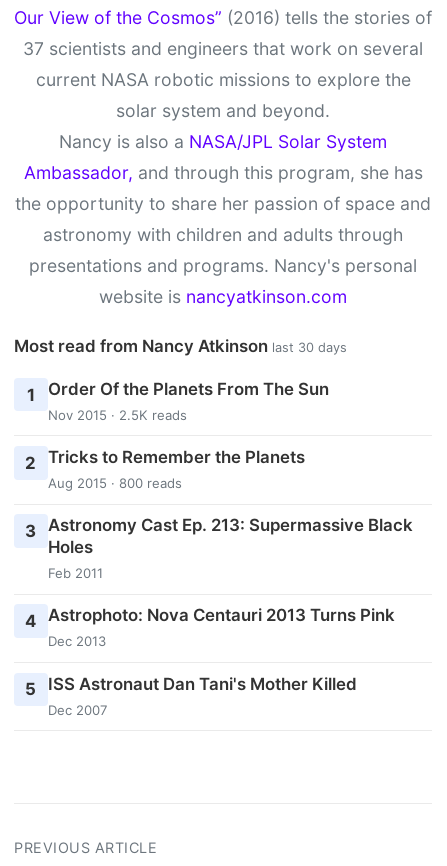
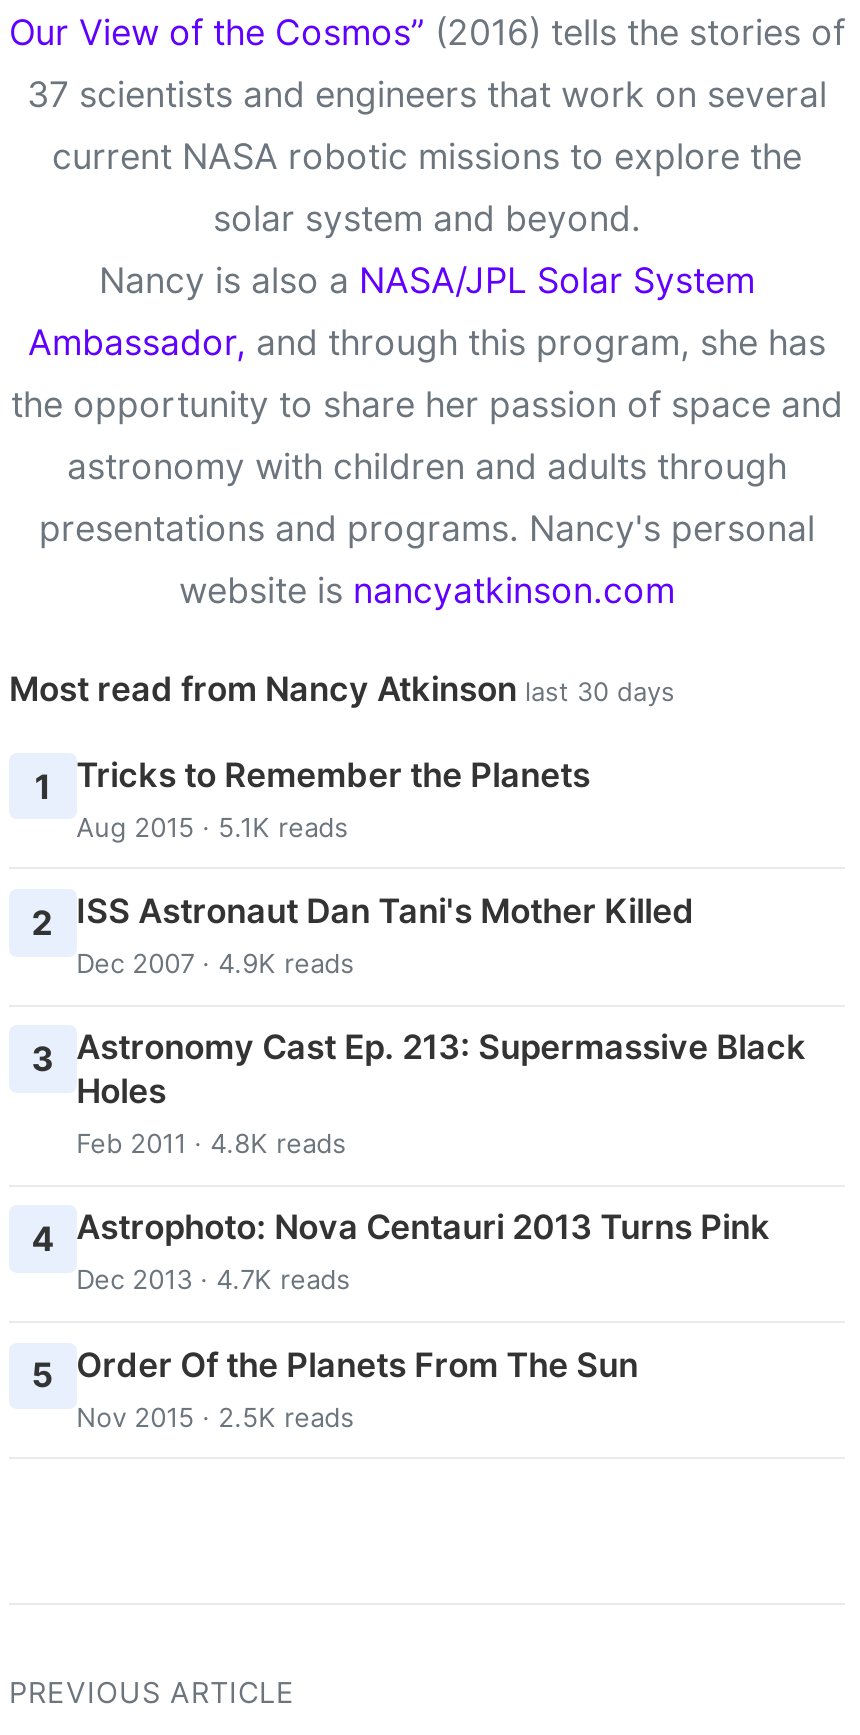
- Order Of the Planets From The Sun
- Nov 2015 · 2.5K reads
+ Tricks to Remember the Planets
+ Aug 2015 · 5.1K reads

- 2 Tricks to Remember the Planets
- Aug 2015 · 800 reads
+ 2 ISS Astronaut Dan Tani's Mother Killed
+ Dec 2007 · 4.9K reads

- Feb 2011
+ Feb 2011 · 4.8K reads

- Dec 2013
+ Dec 2013 · 4.7K reads

- 5 ISS Astronaut Dan Tani's Mother Killed
- Dec 2007
+ 5 Order Of the Planets From The Sun
+ Nov 2015 · 2.5K reads
